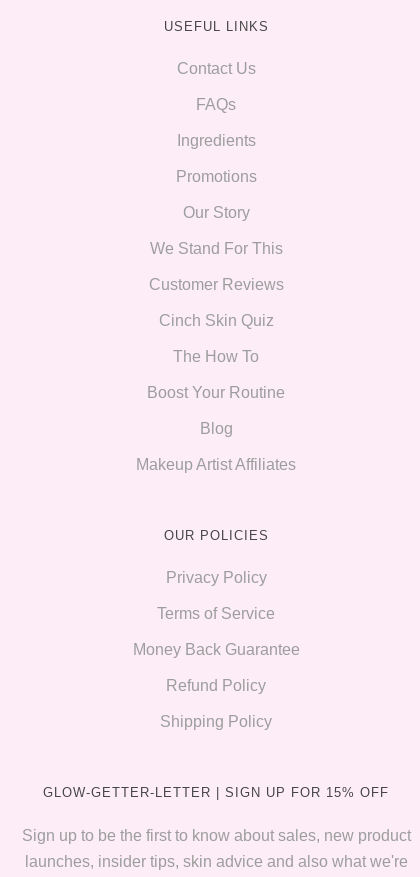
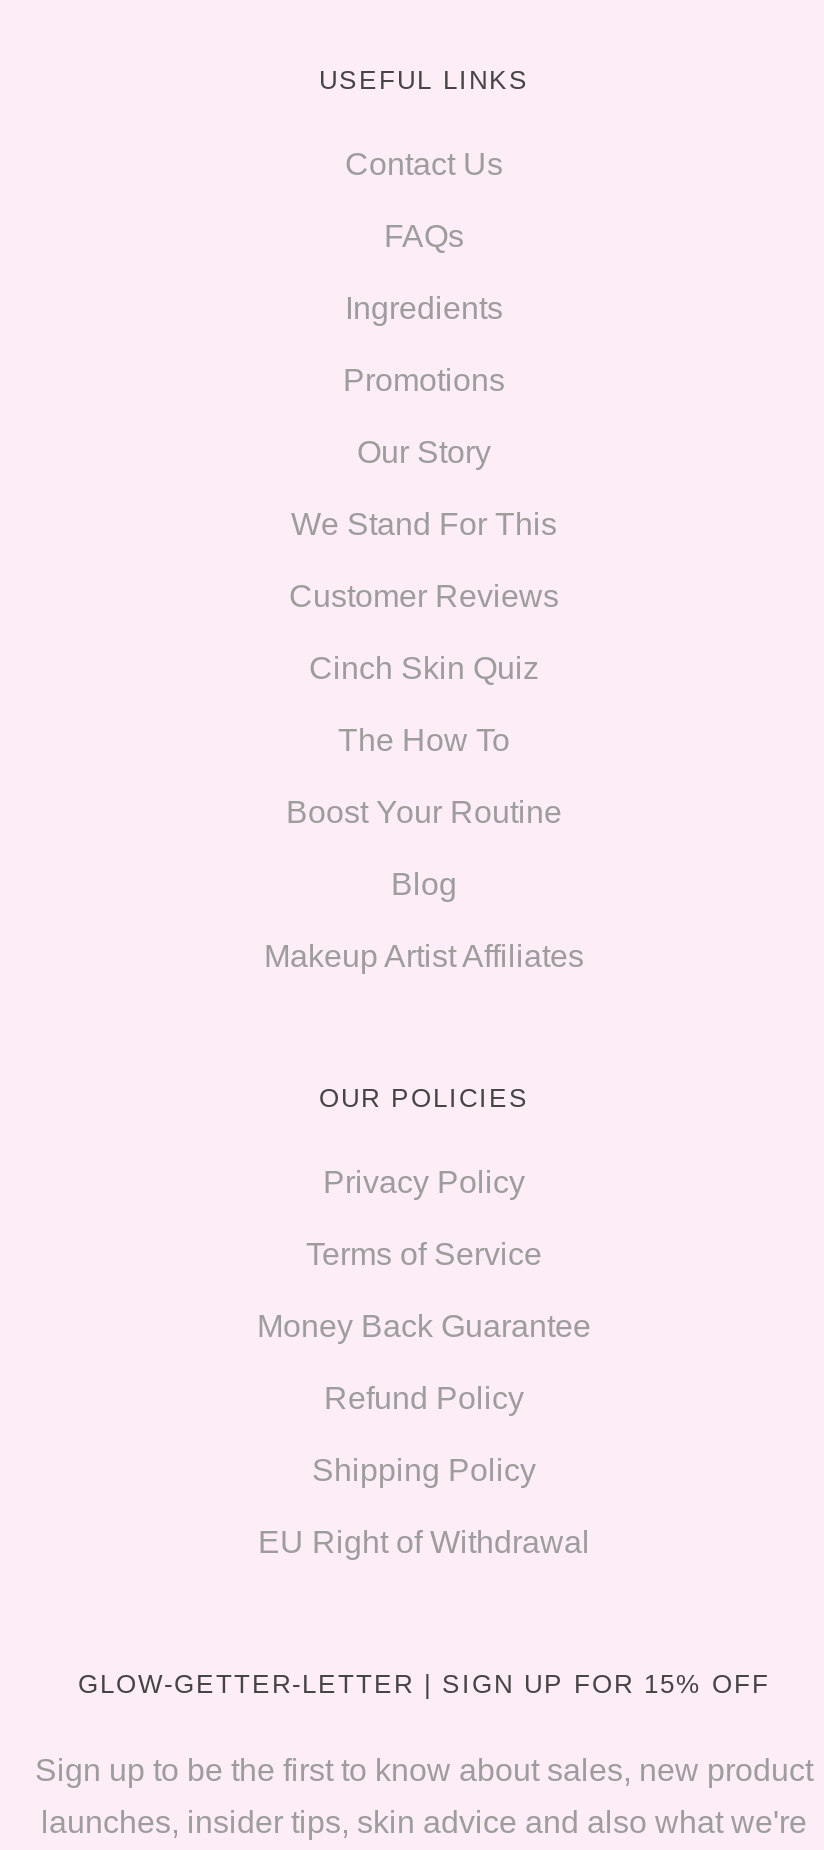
+ EU Right of Withdrawal
